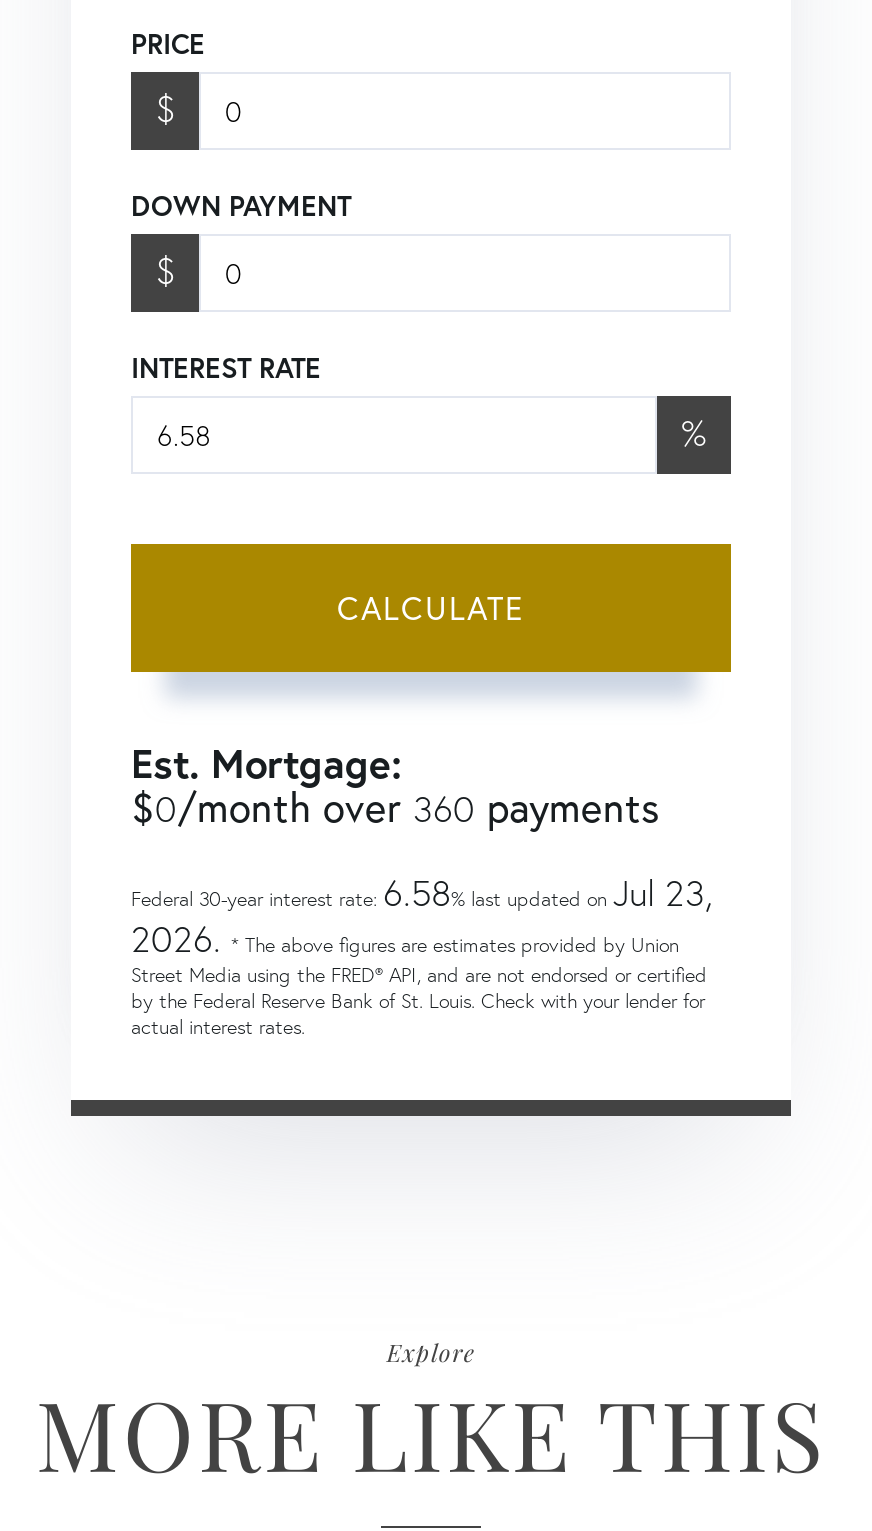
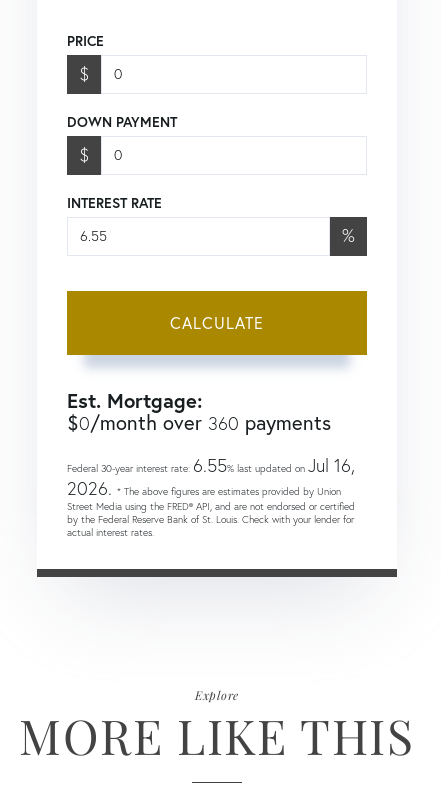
- Federal 30-year interest rate: 6.58% last updated on Jul 23,
+ Federal 30-year interest rate: 6.55% last updated on Jul 16,
